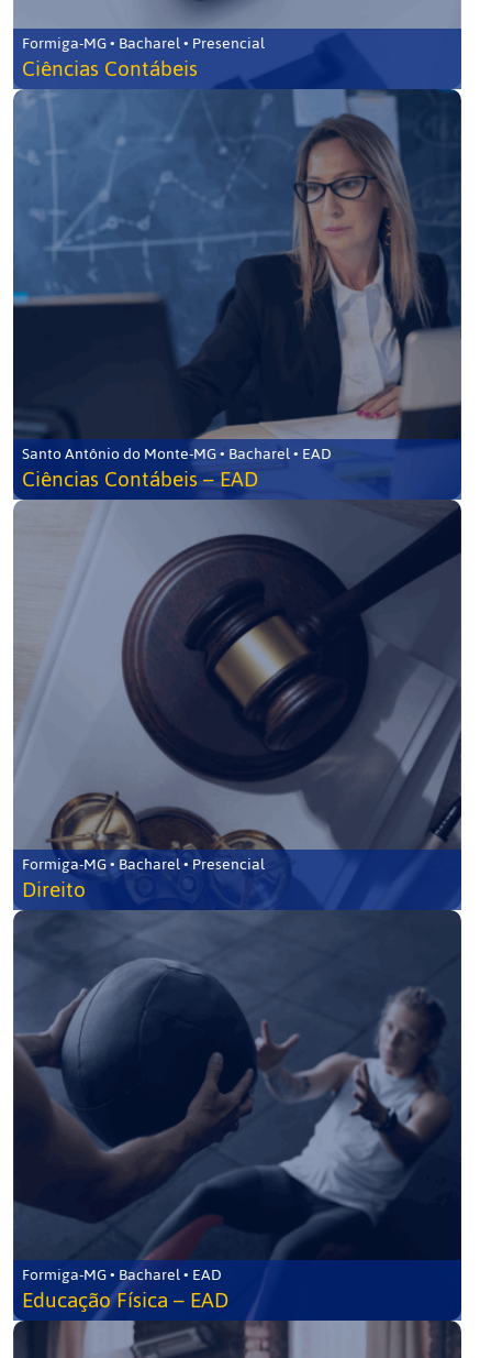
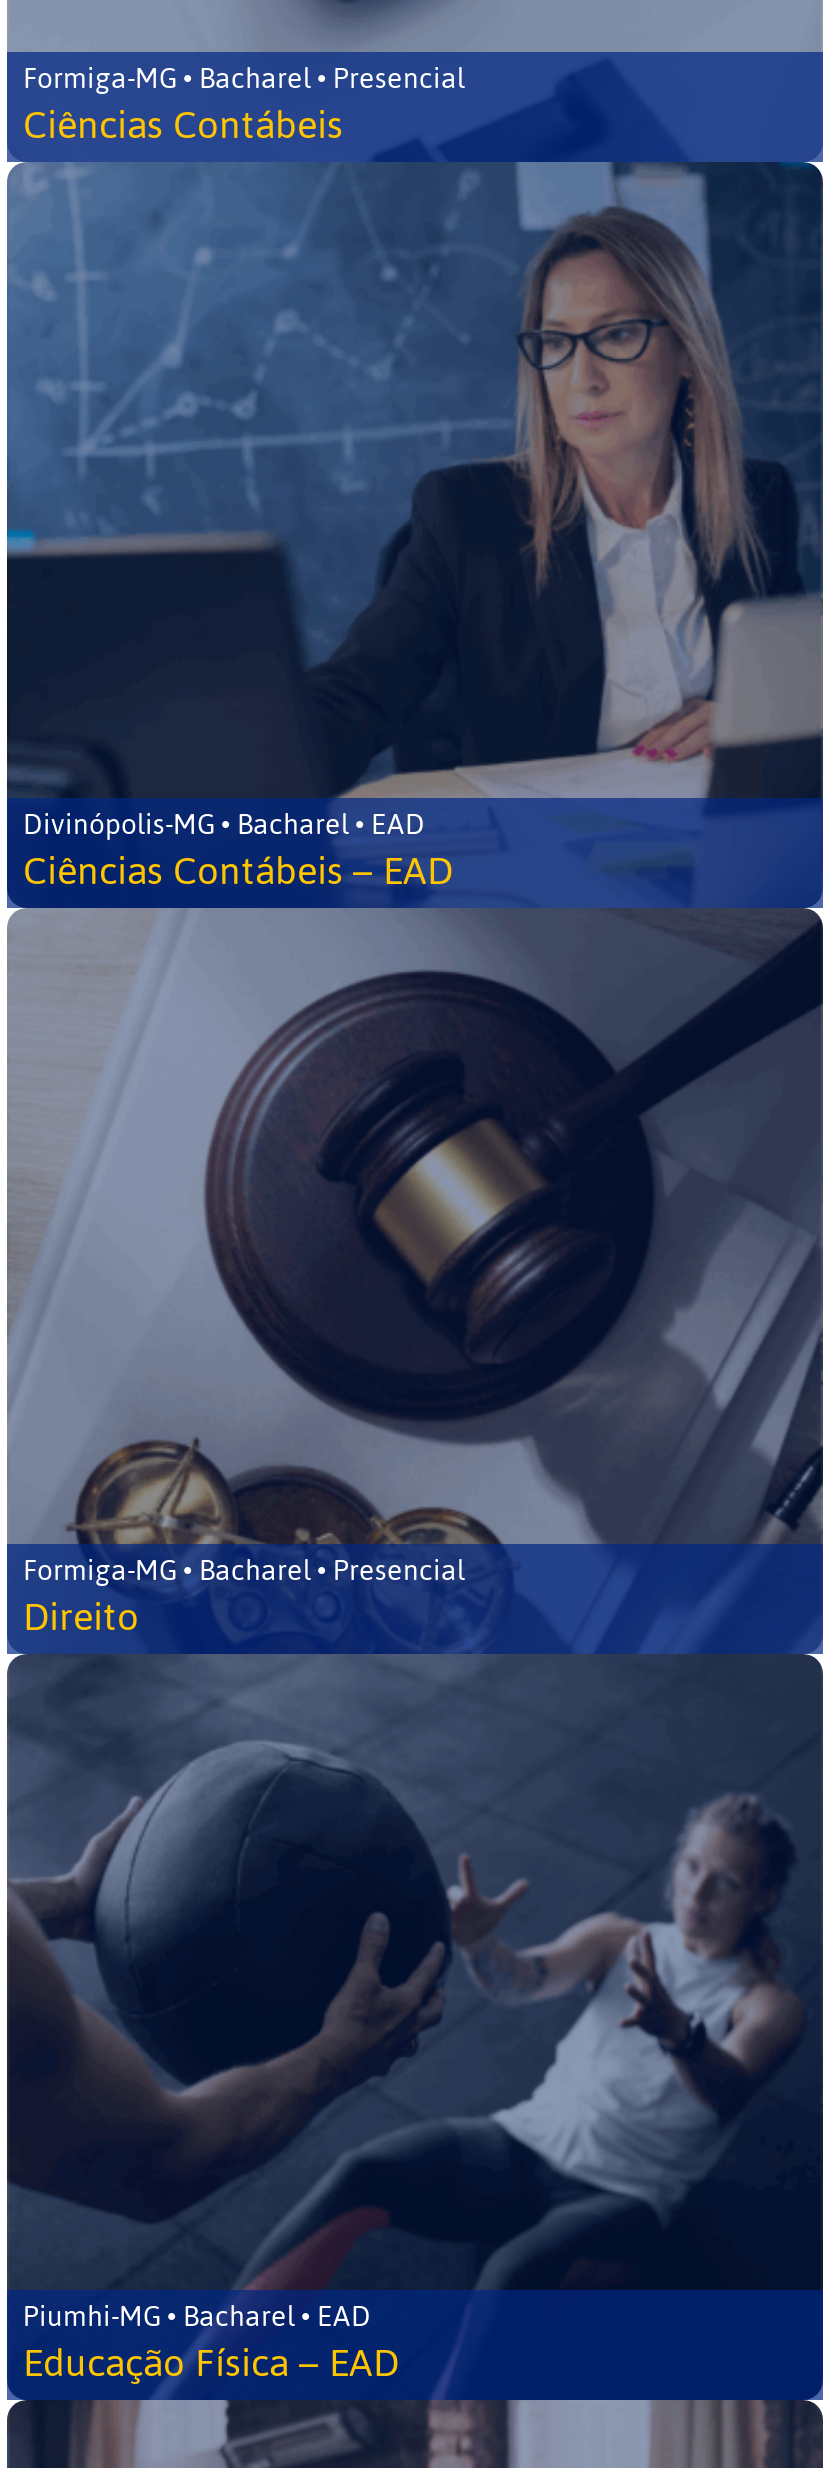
- Santo Antônio do Monte-MG • Bacharel • EAD
+ Divinópolis-MG • Bacharel • EAD

- Formiga-MG • Bacharel • EAD
+ Piumhi-MG • Bacharel • EAD
